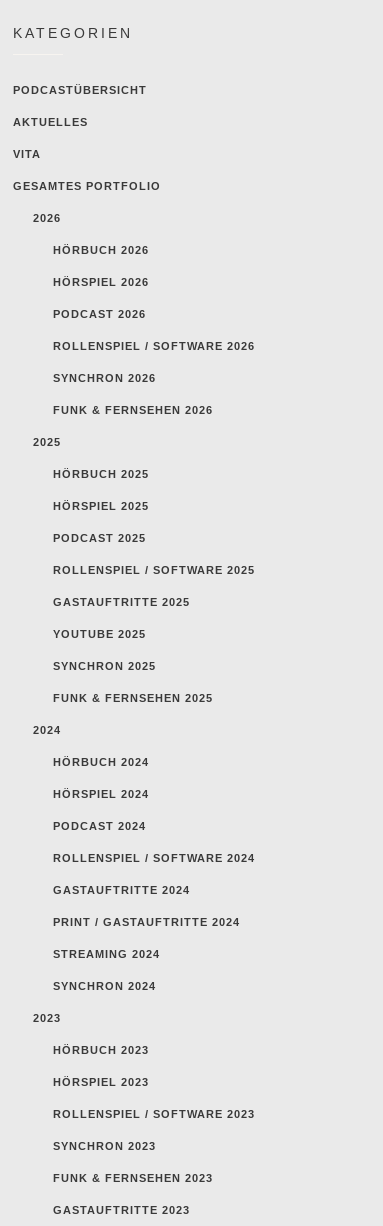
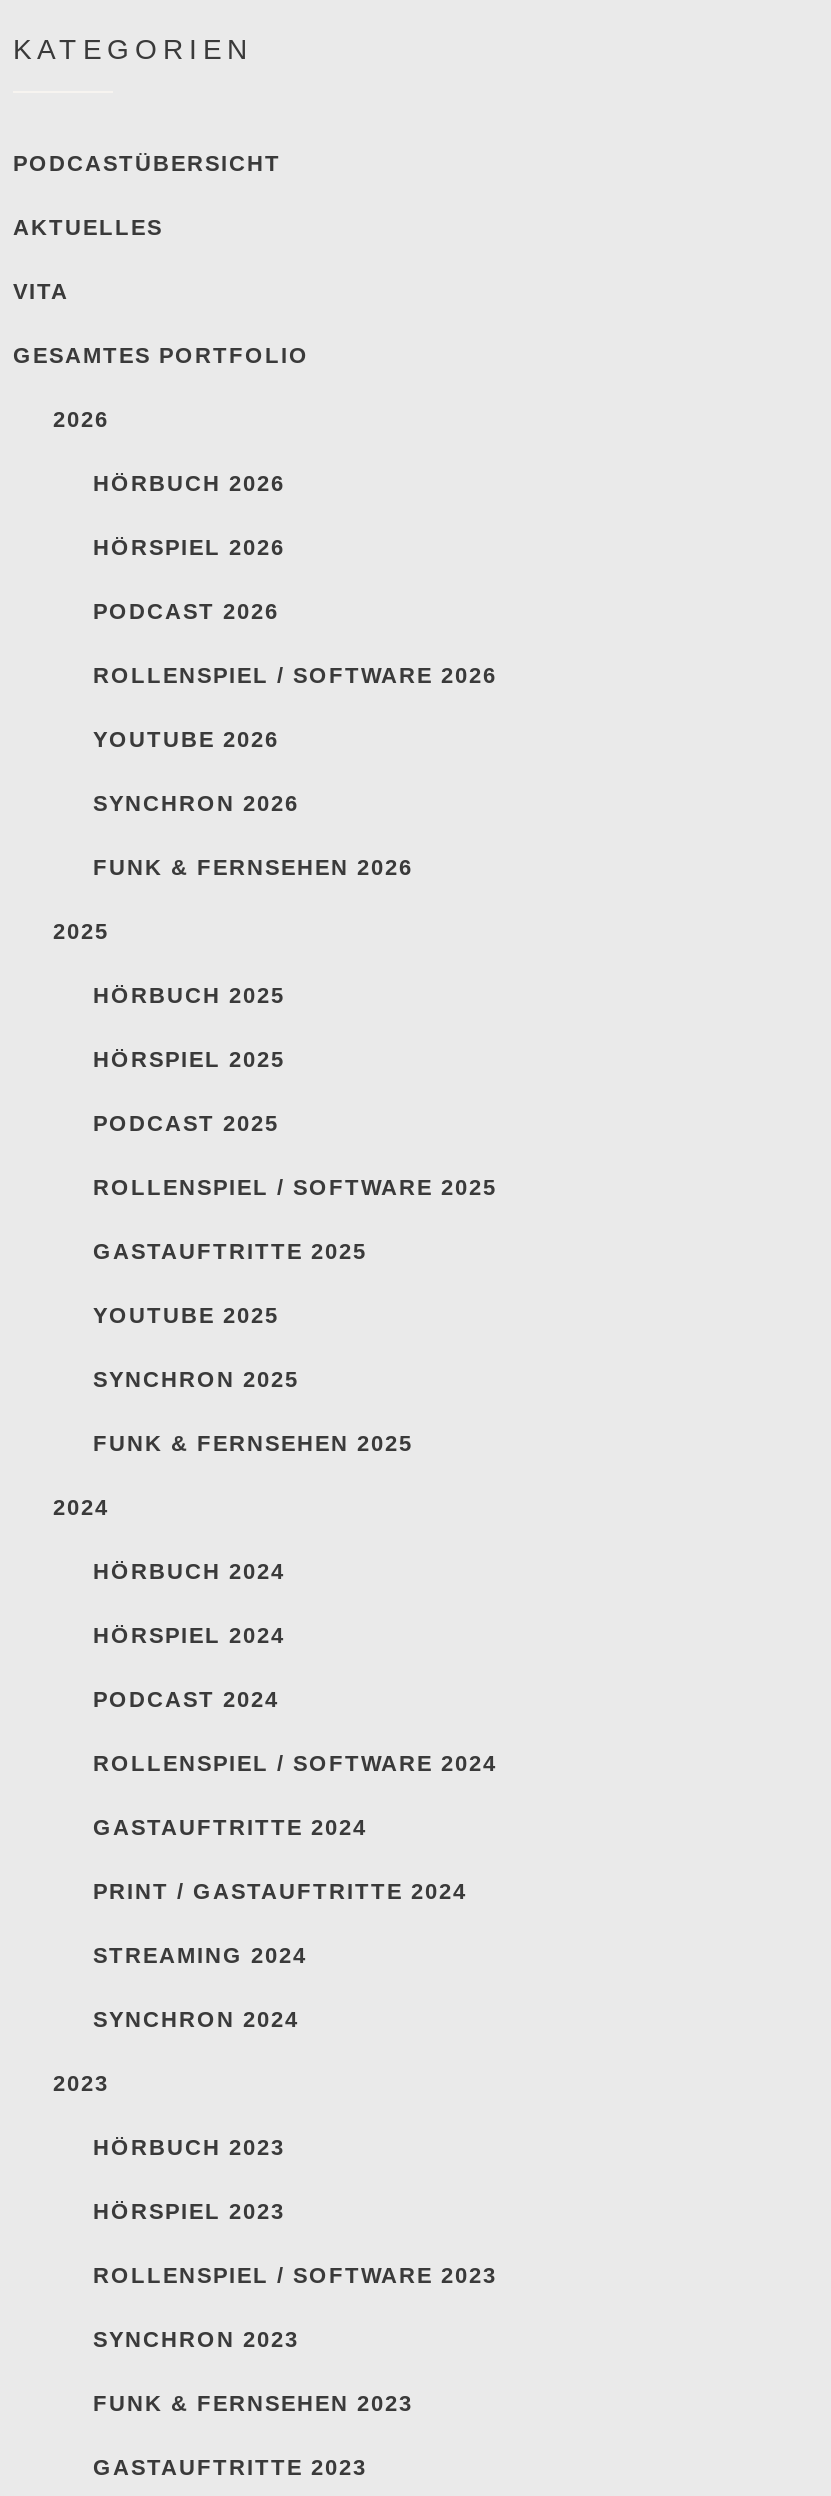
+ YOUTUBE 2026
